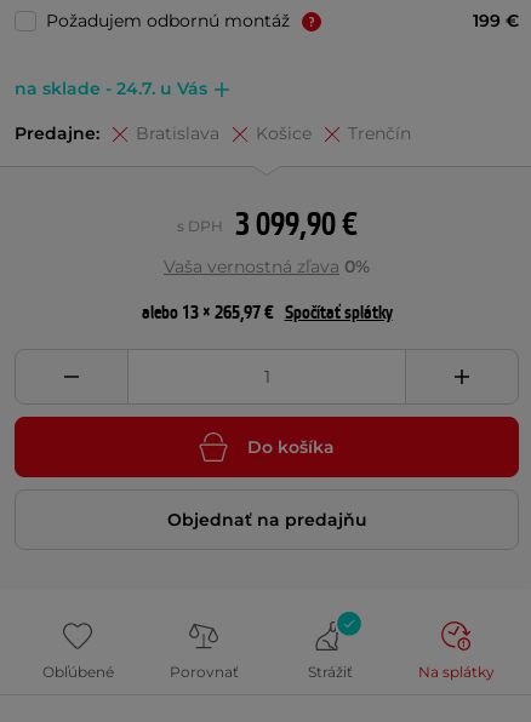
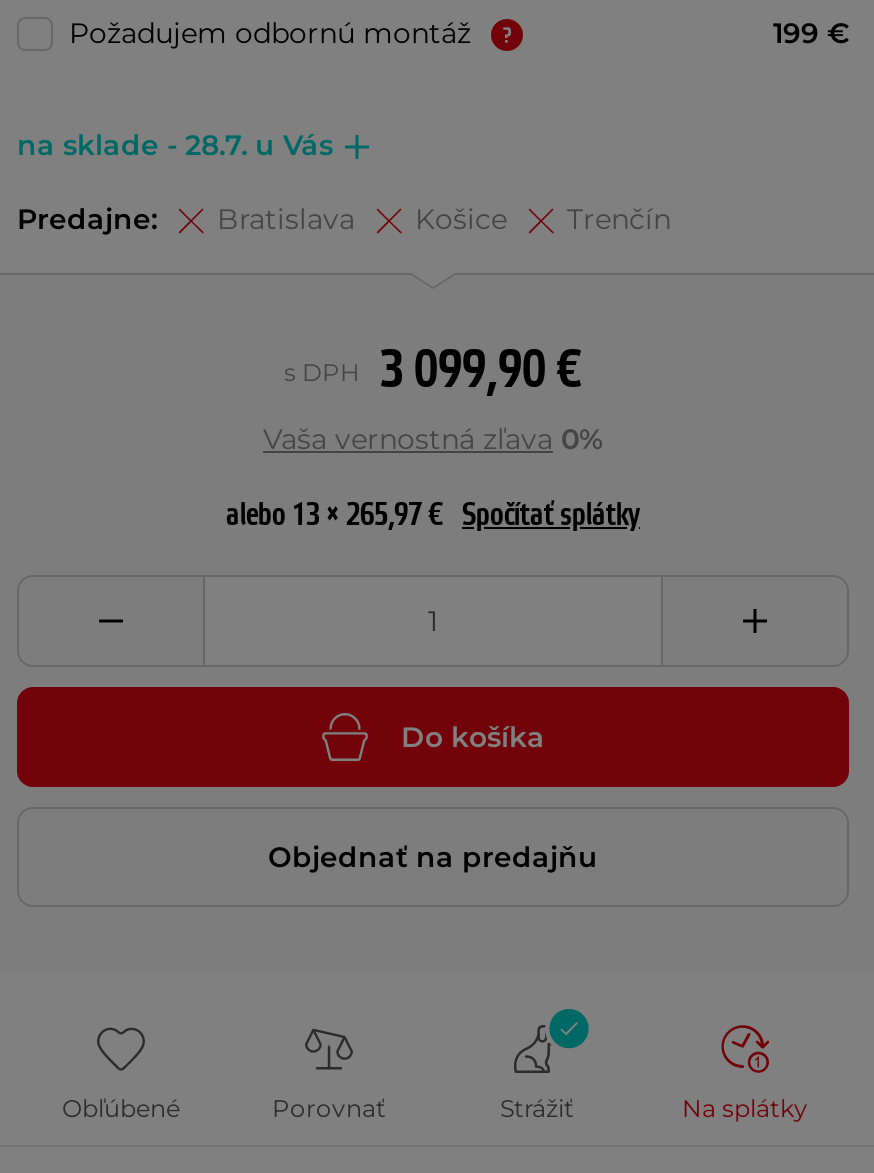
- na sklade - 24.7. u Vás
+ na sklade - 28.7. u Vás
